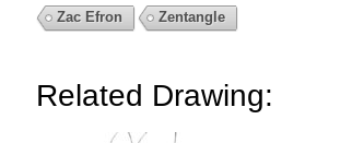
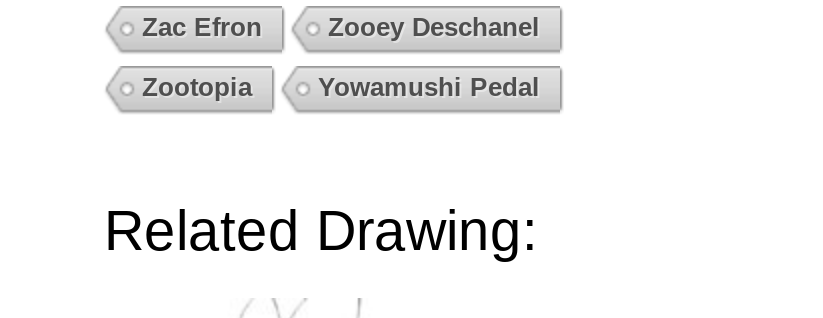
- Zentangle
+ Zooey Deschanel
+ Zootopia
+ Yowamushi Pedal
